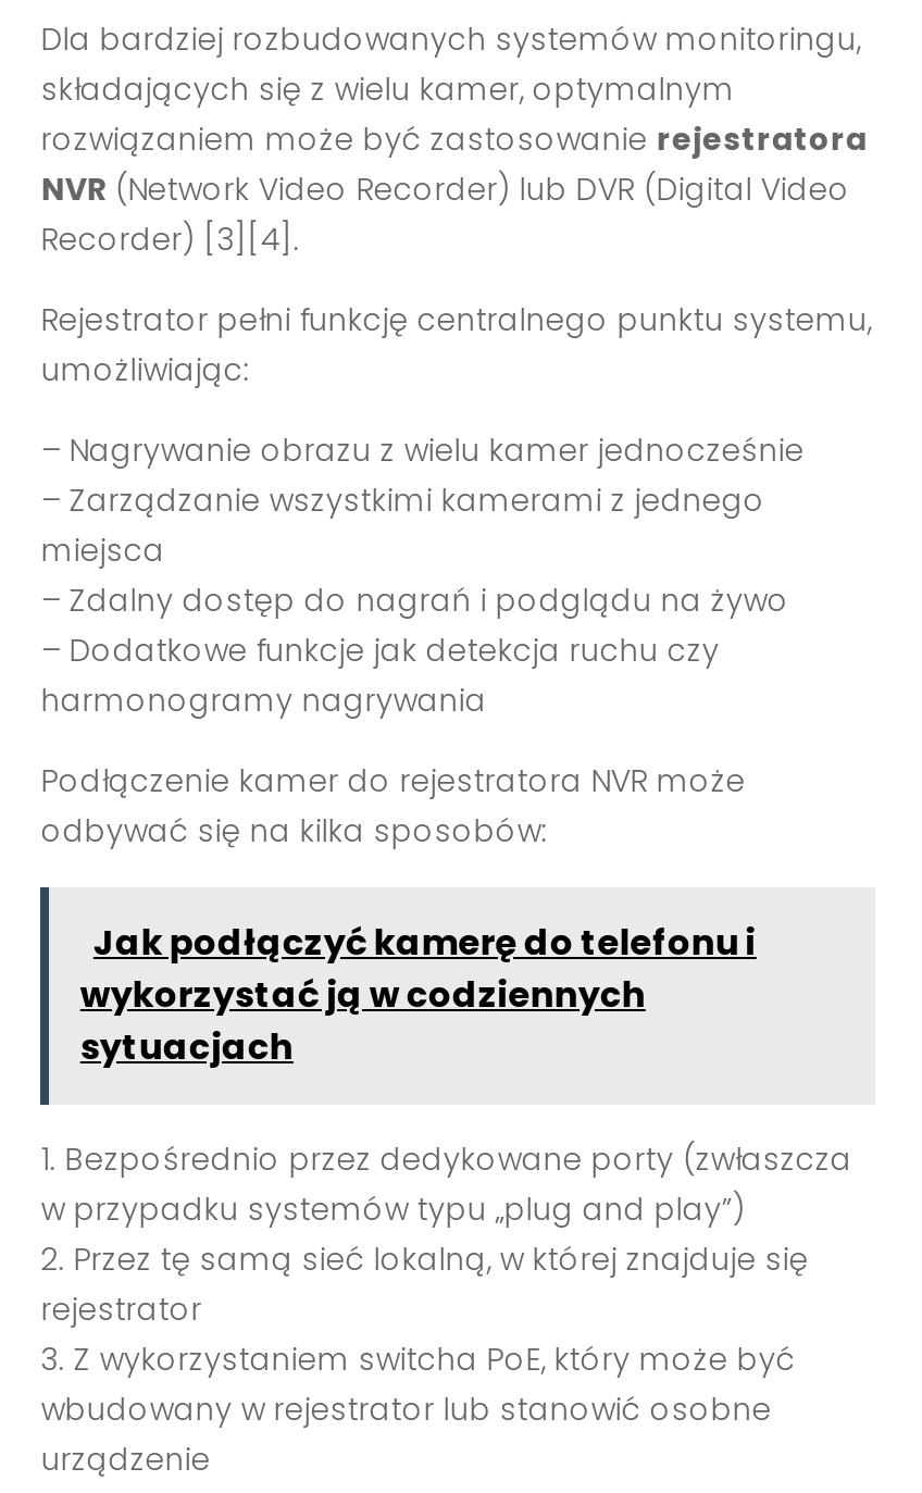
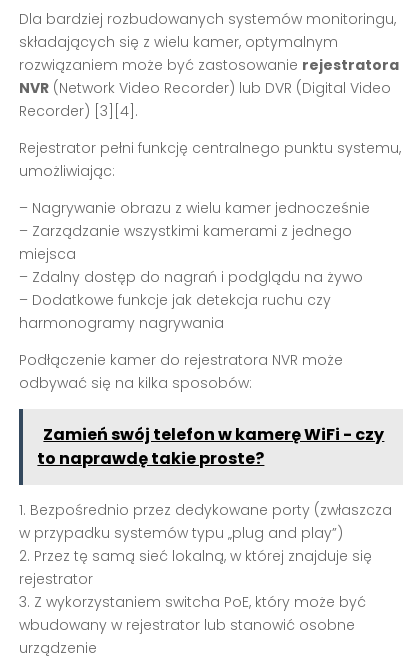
- Jak podłączyć kamerę do telefonu i
- wykorzystać ją w codziennych
- sytuacjach
+ Zamień swój telefon w kamerę WiFi - czy
+ to naprawdę takie proste?
